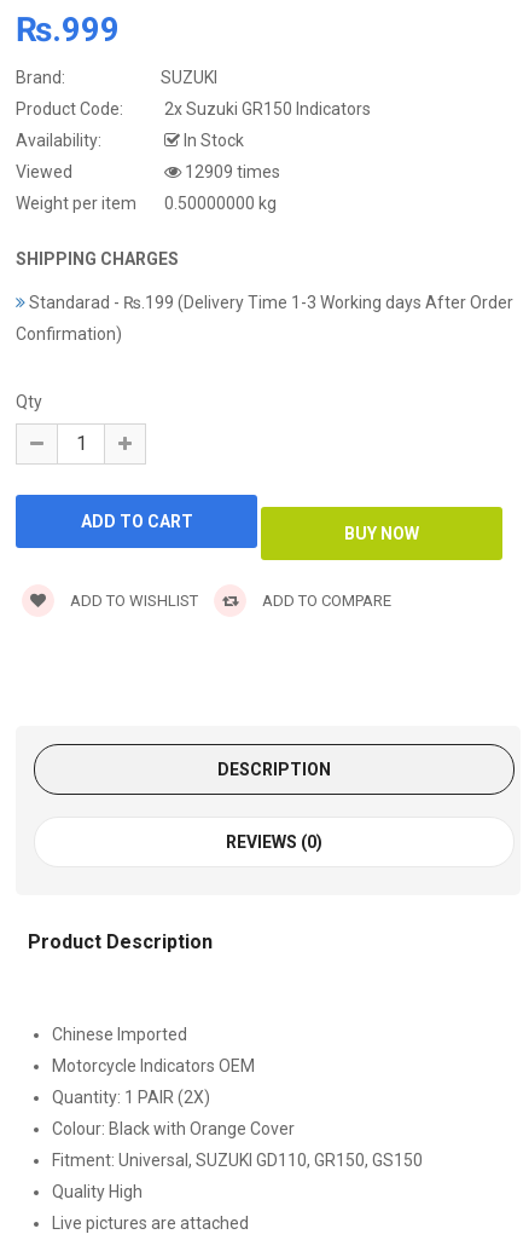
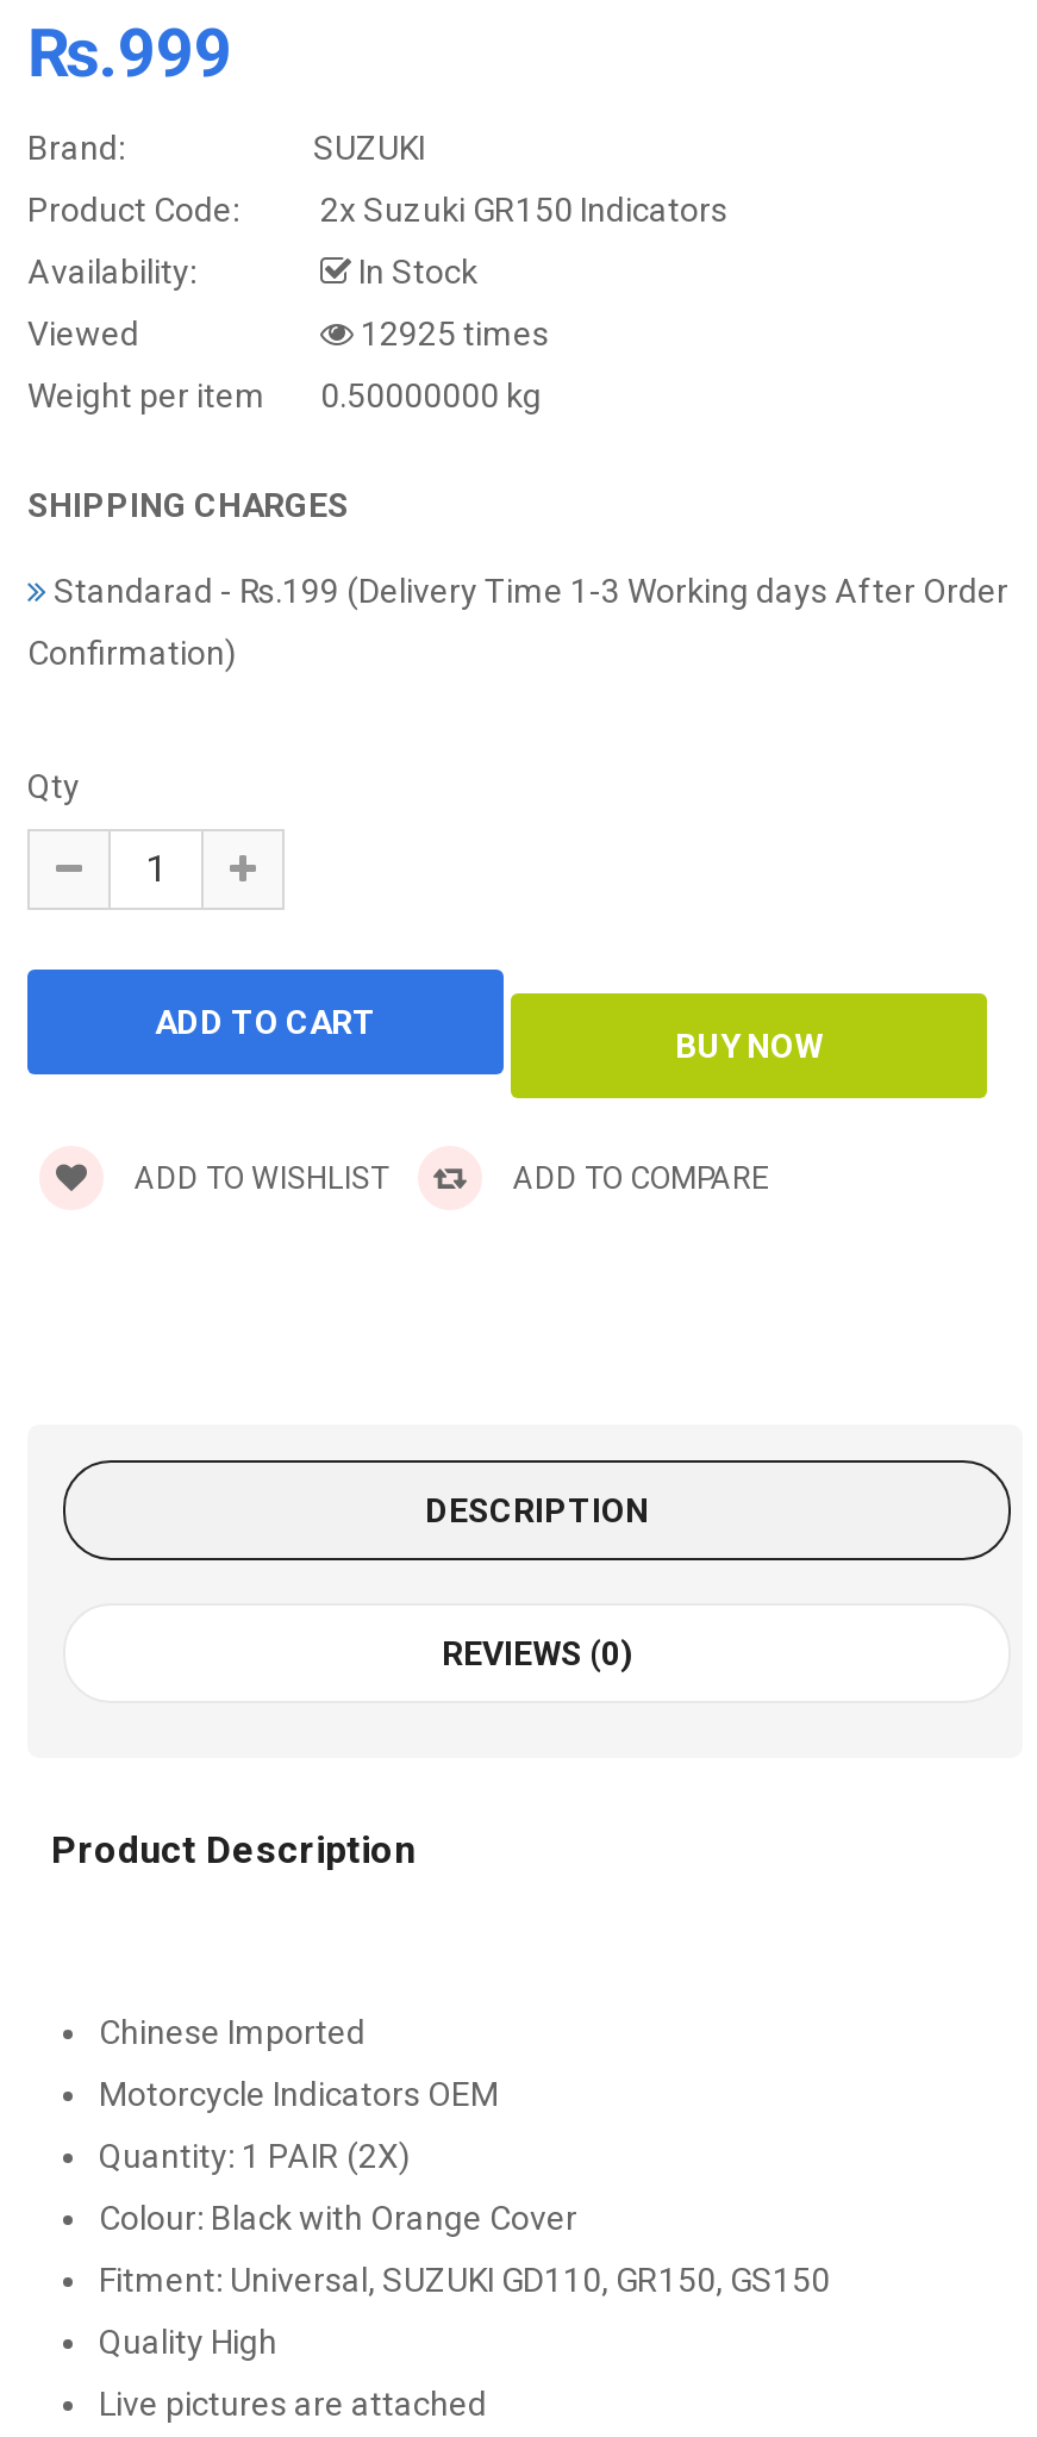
- 12909 times
+ 12925 times
